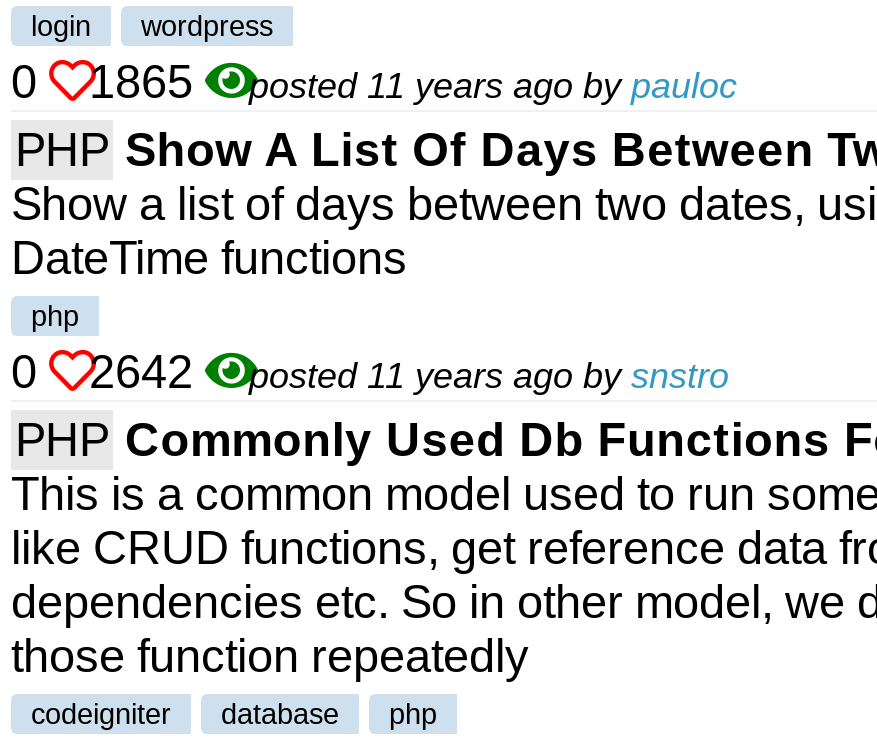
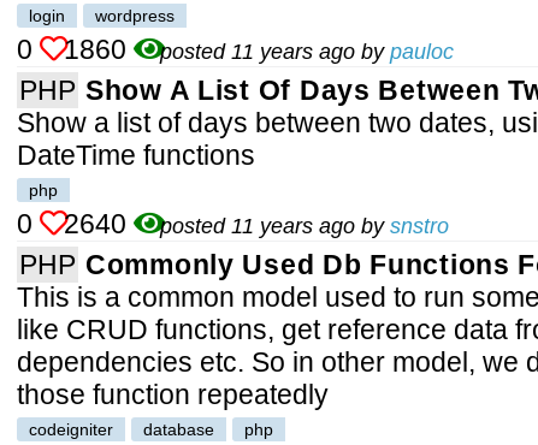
- 0 1865 posted 11 years ago by pauloc
+ 0 1860 posted 11 years ago by pauloc

- 0 2642 posted 11 years ago by snstro
+ 0 2640 posted 11 years ago by snstro
